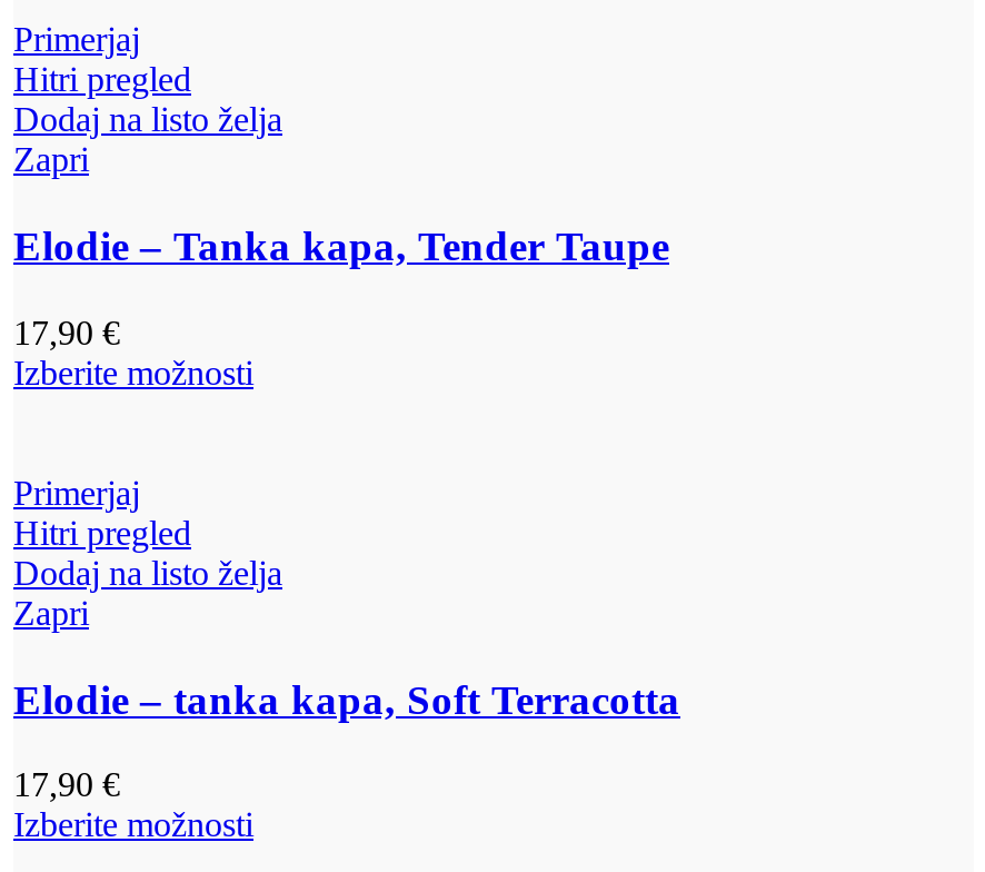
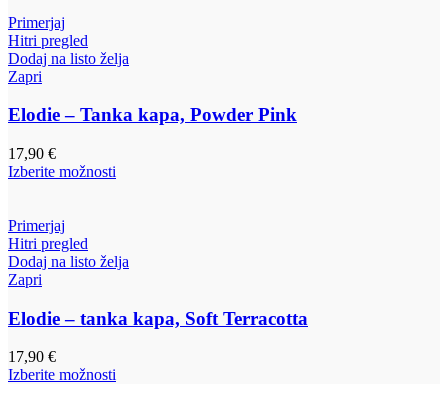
- Elodie – Tanka kapa, Tender Taupe
+ Elodie – Tanka kapa, Powder Pink
